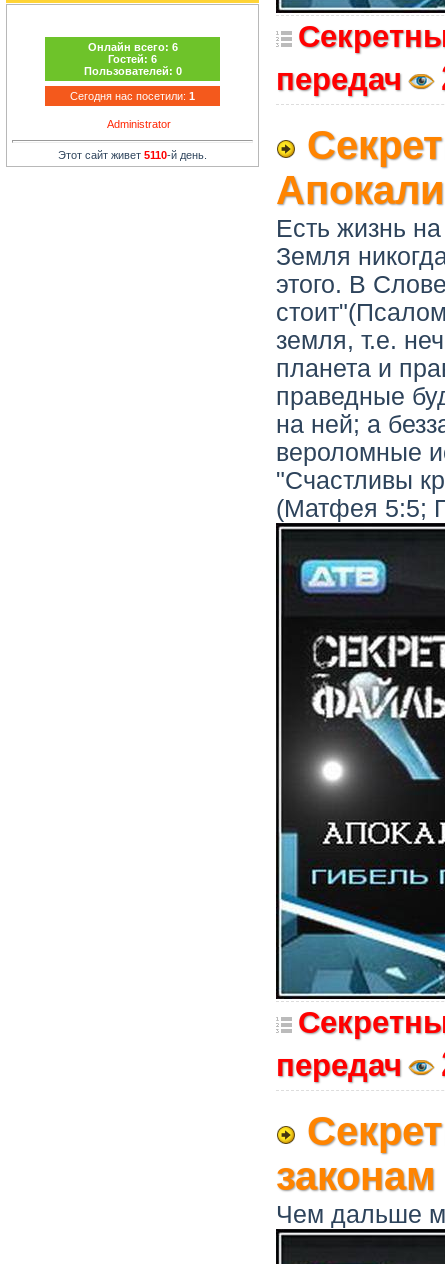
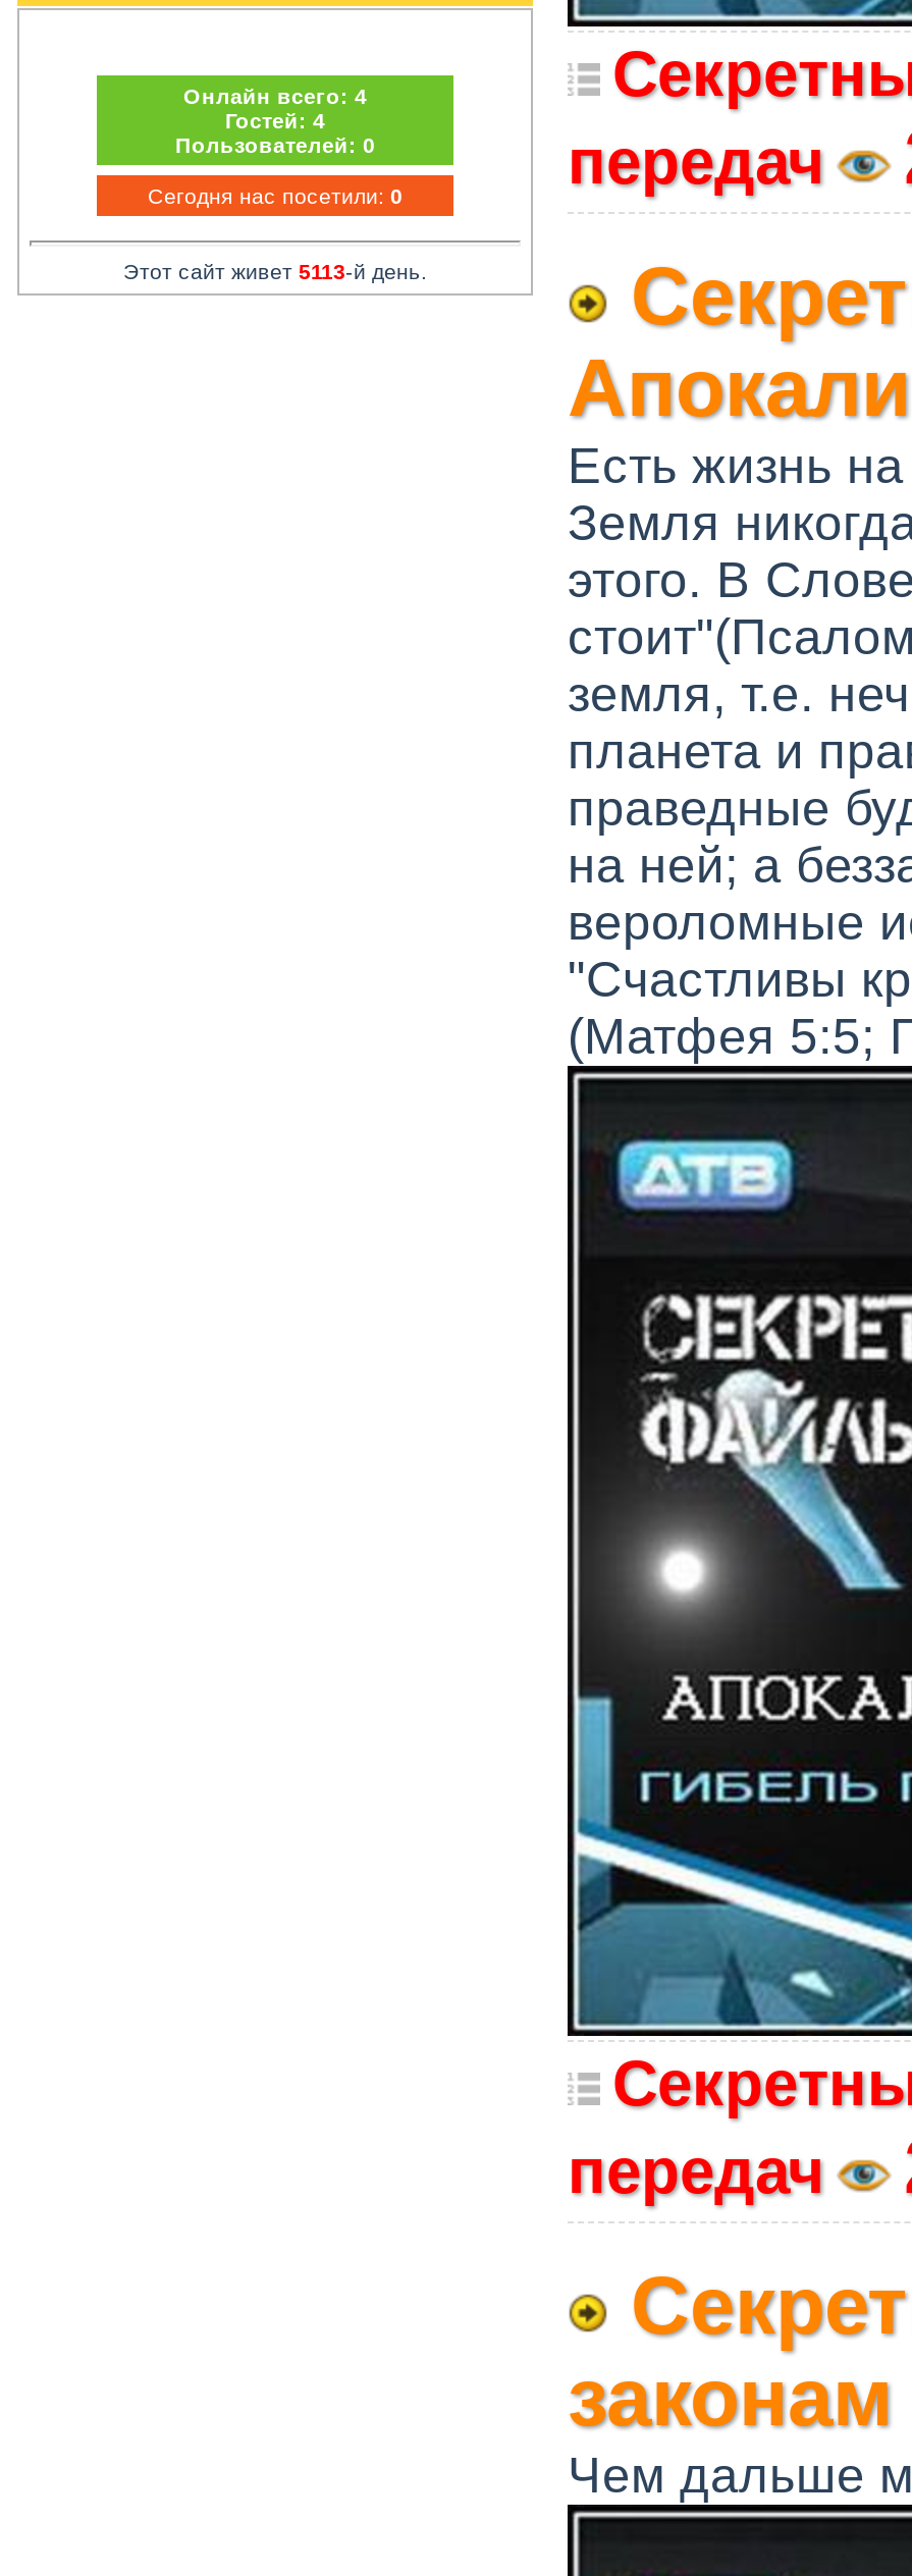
- Онлайн всего: 6
+ Онлайн всего: 4

- Гостей: 6
+ Гостей: 4

- Сегодня нас посетили: 1
- Administrator
- Этот сайт живет 5110-й день.
+ Сегодня нас посетили: 0
+ Этот сайт живет 5113-й день.
